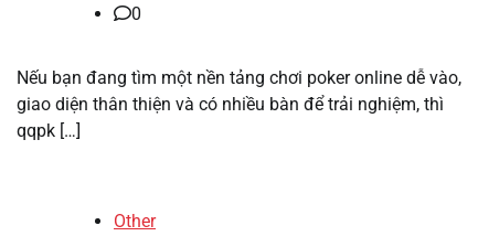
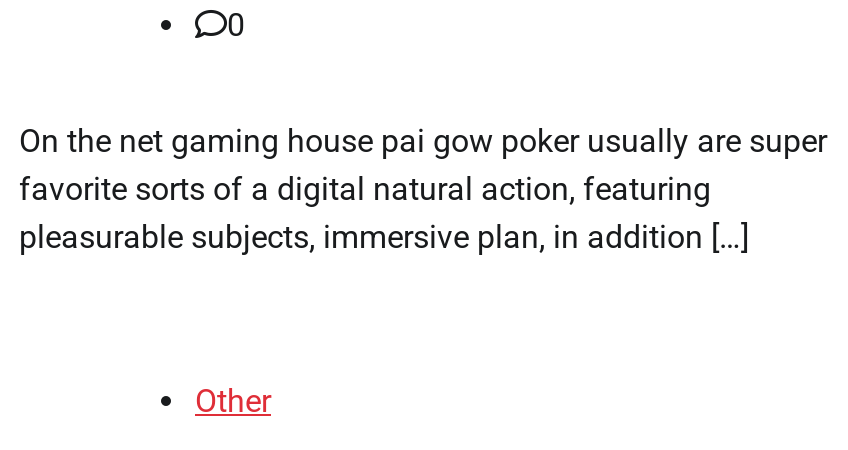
- Nếu bạn đang tìm một nền tảng chơi poker online dễ vào,
- giao diện thân thiện và có nhiều bàn để trải nghiệm, thì
- qqpk […]
+ On the net gaming house pai gow poker usually are super
+ favorite sorts of a digital natural action, featuring
+ pleasurable subjects, immersive plan, in addition […]
